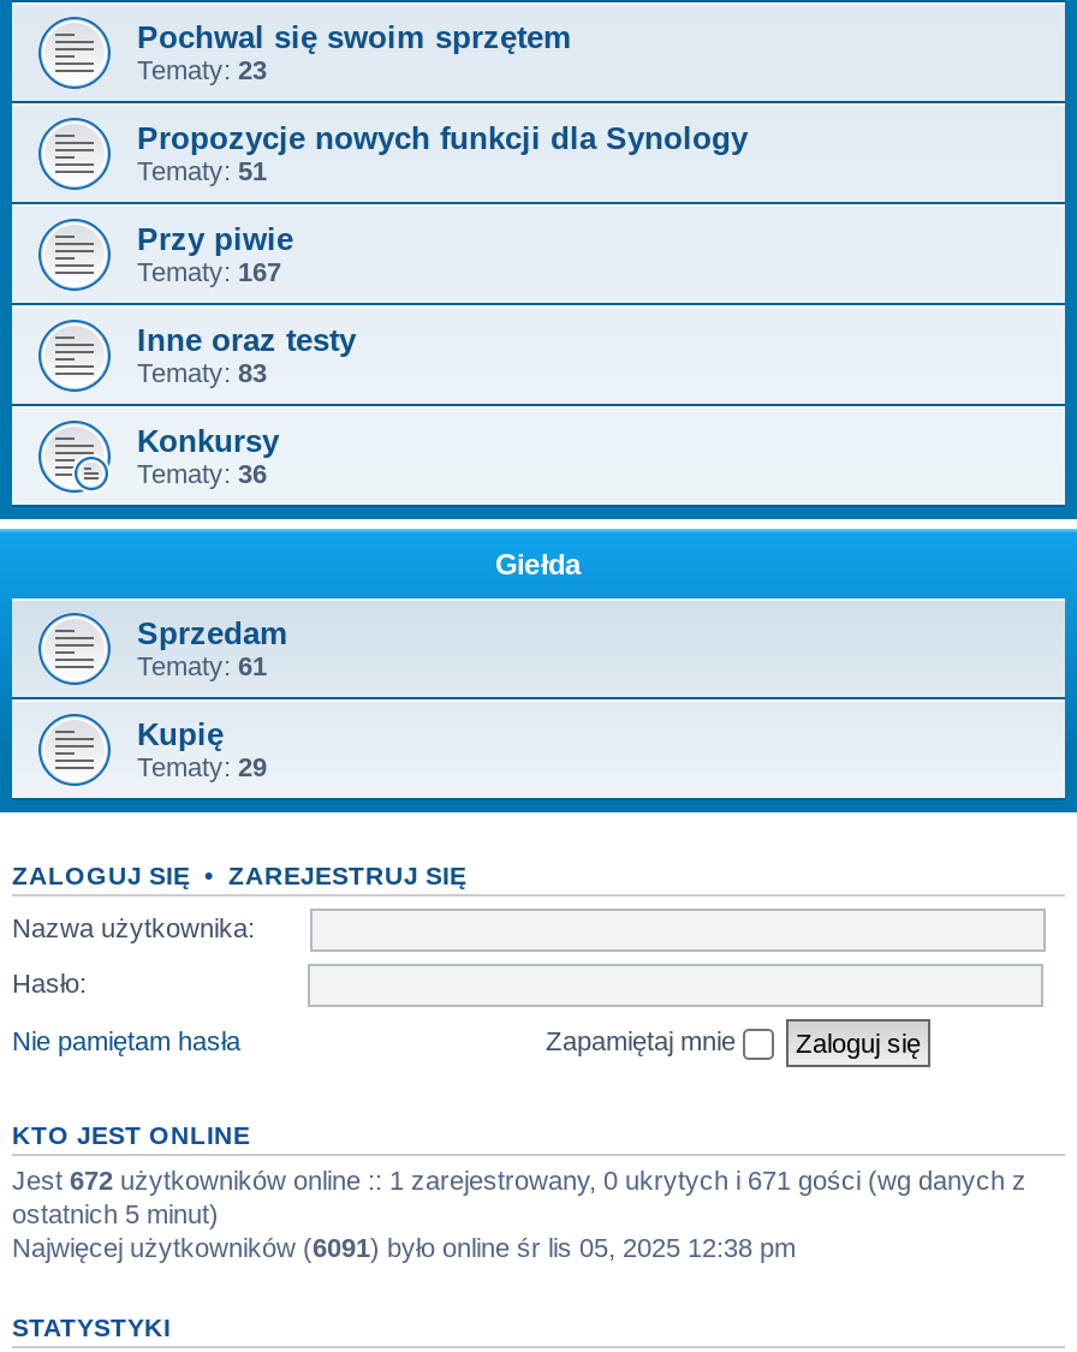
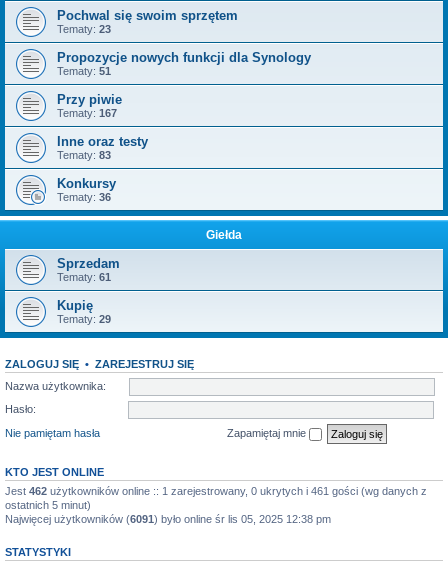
- Jest 672 użytkowników online :: 1 zarejestrowany, 0 ukrytych i 671 gości (wg danych z
+ Jest 462 użytkowników online :: 1 zarejestrowany, 0 ukrytych i 461 gości (wg danych z
